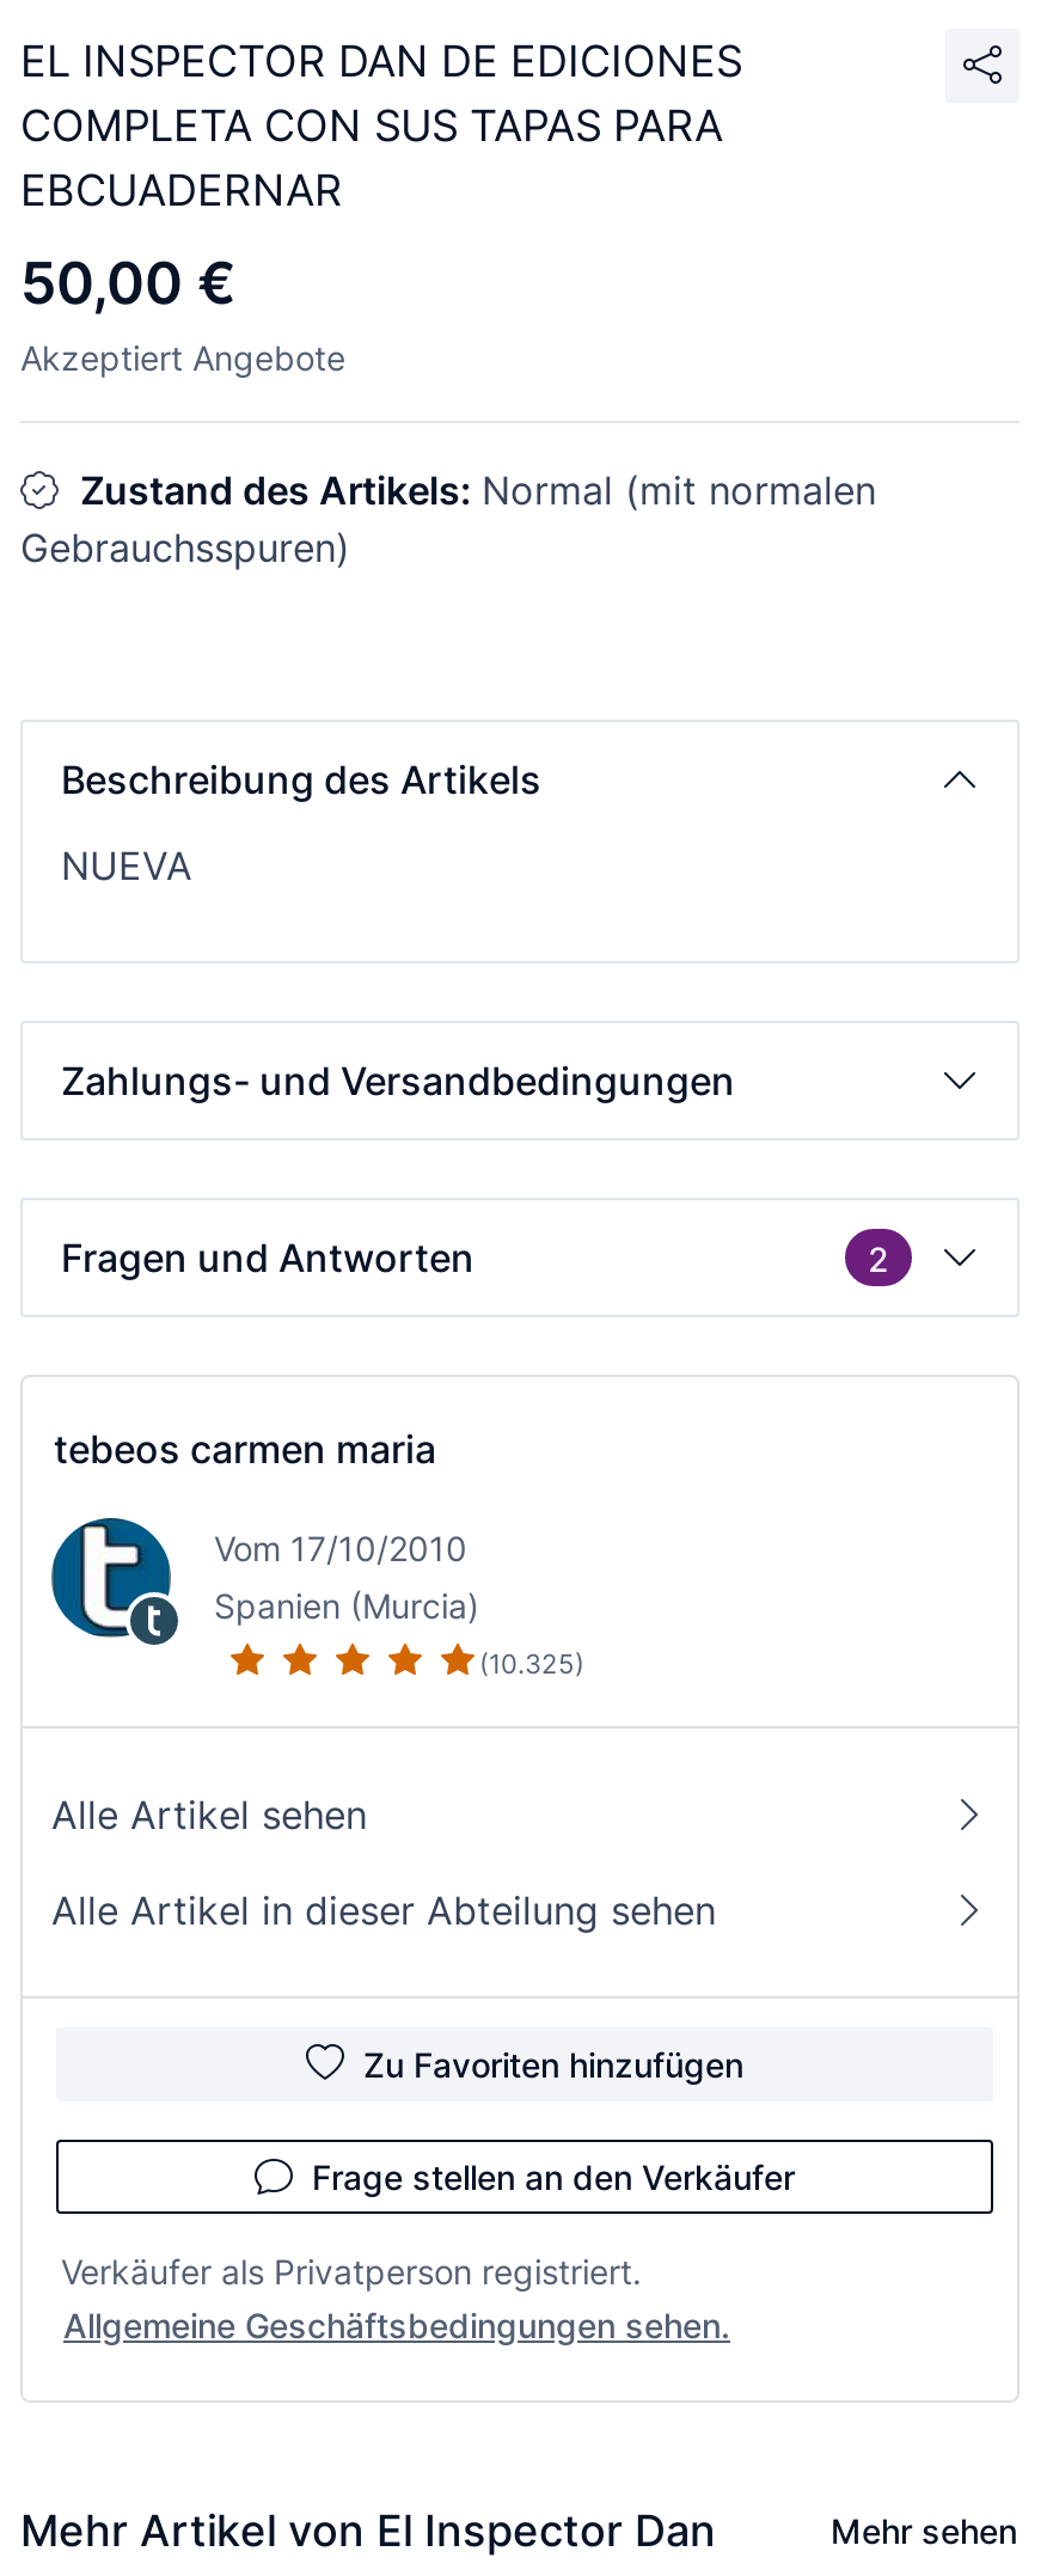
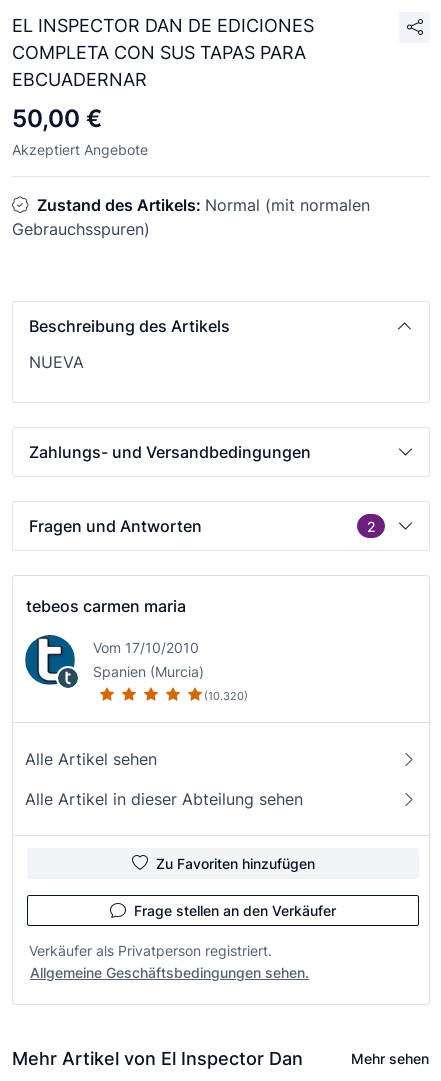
- (10.325)
+ (10.320)
